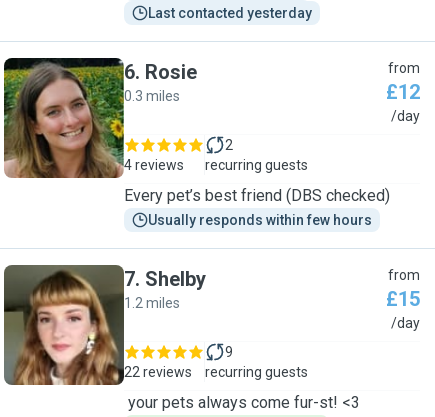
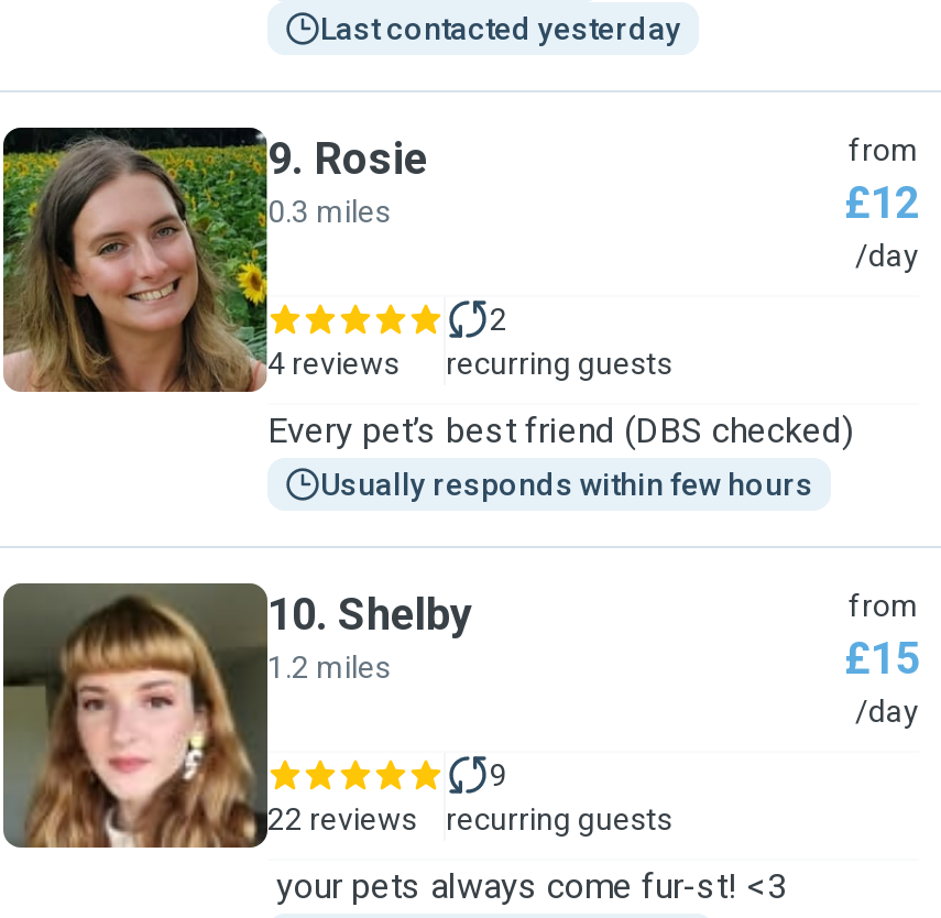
- 6. Rosie
+ 9. Rosie

- 7. Shelby
+ 10. Shelby
